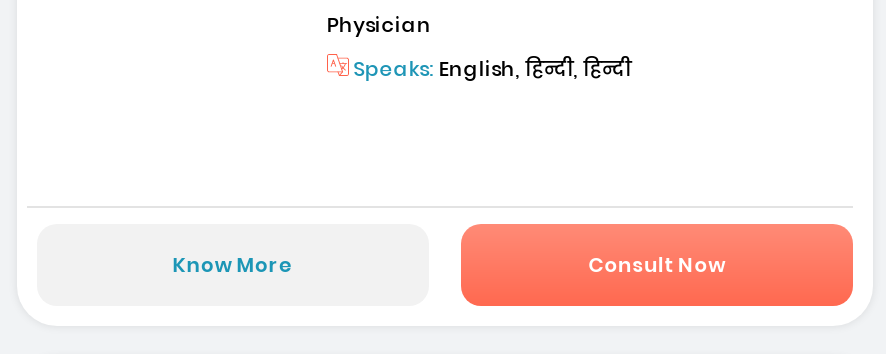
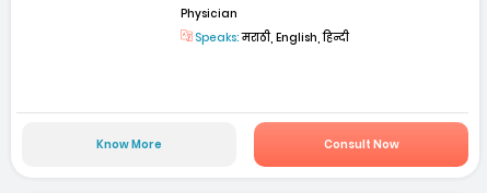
- Speaks: English, हिन्दी, हिन्दी
+ Speaks: मराठी, English, हिन्दी
